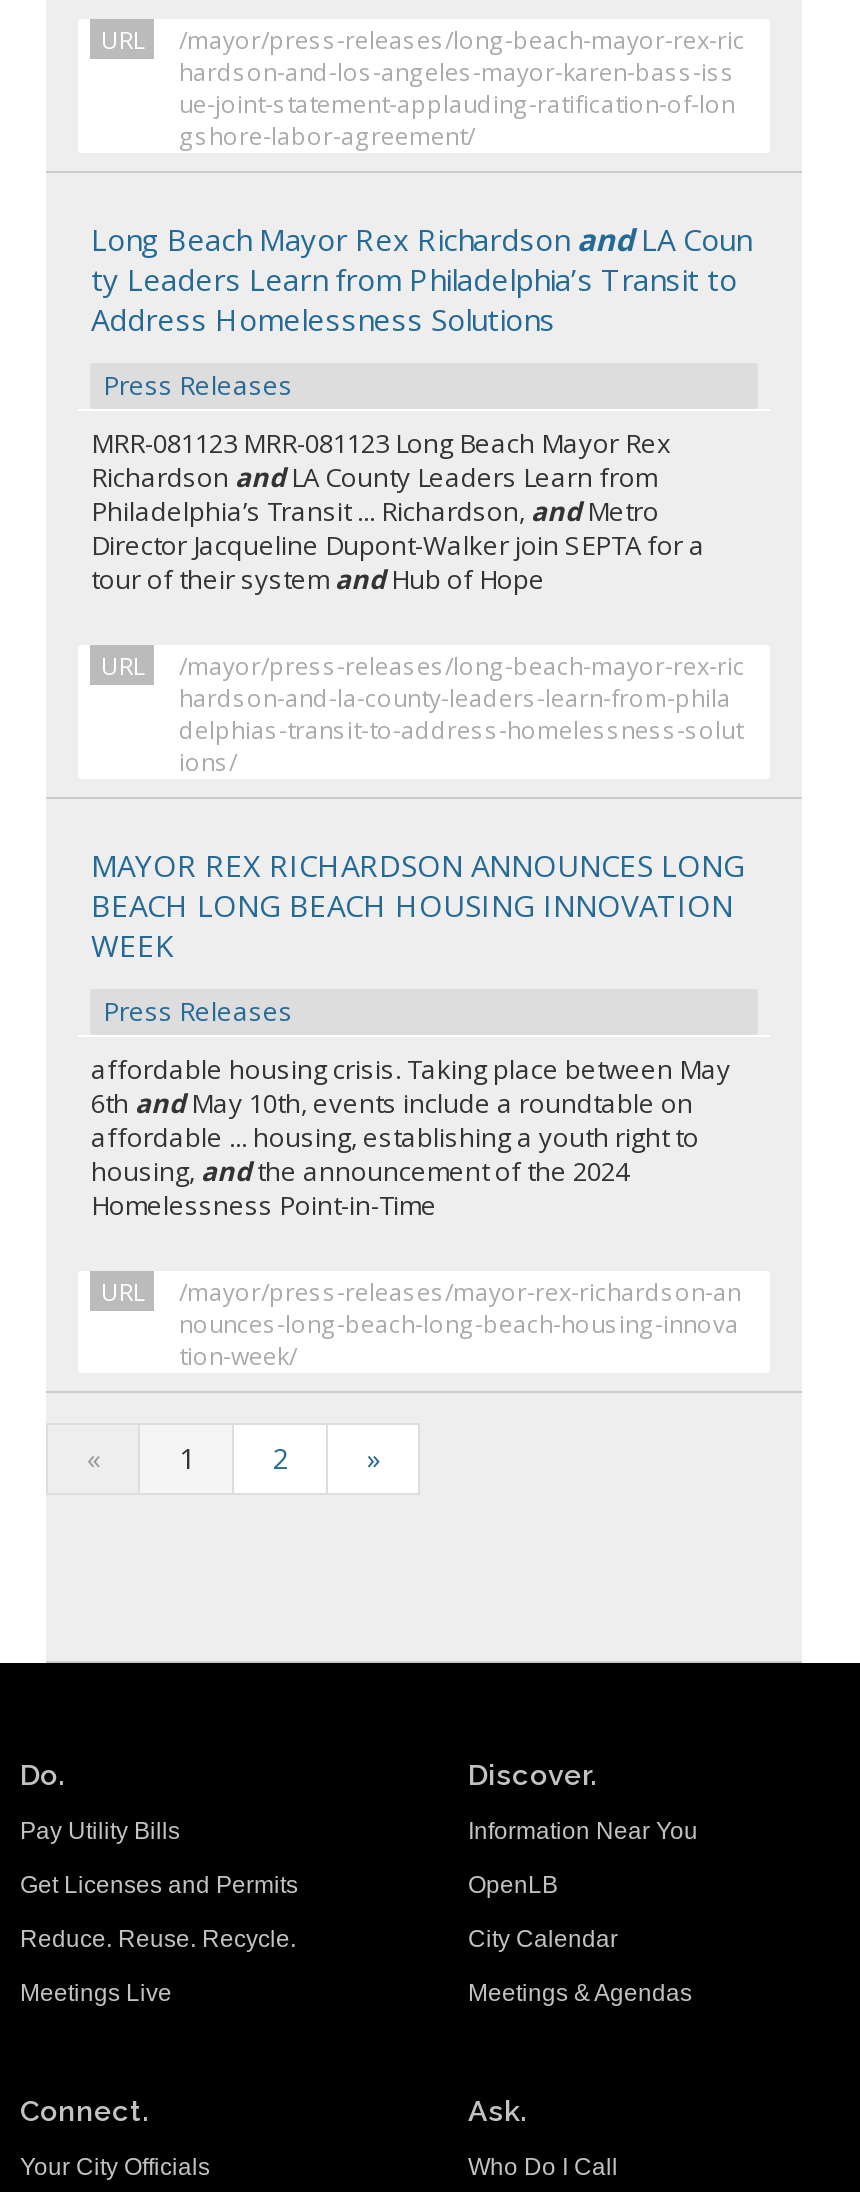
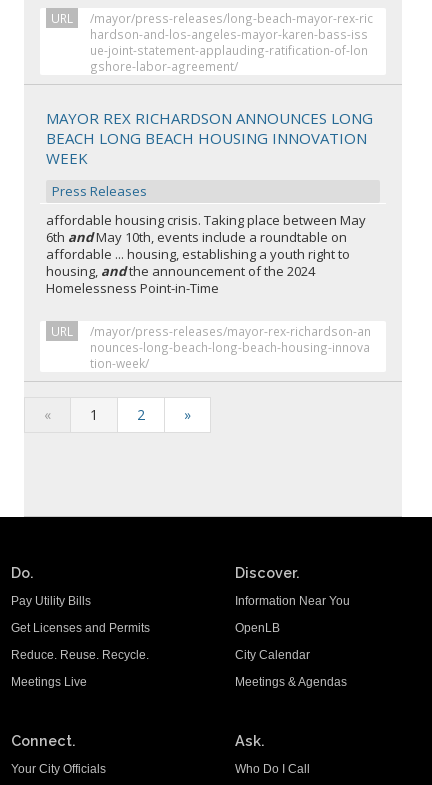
- Long Beach Mayor Rex Richardson and LA Coun
- ty Leaders Learn from Philadelphia’s Transit to
- Address Homelessness Solutions
- Press Releases
- MRR-081123 MRR-081123 Long Beach Mayor Rex
- Richardson andLA County Leaders Learn from
- Philadelphia’s Transit ... Richardson, andMetro
- Director Jacqueline Dupont-Walker join SEPTA for a
- tour of their system andHub of Hope
- URL
- /mayor/press-releases/long-beach-mayor-rex-ric
- hardson-and-la-county-leaders-learn-from-phila
- delphias-transit-to-address-homelessness-solut
- ions/
